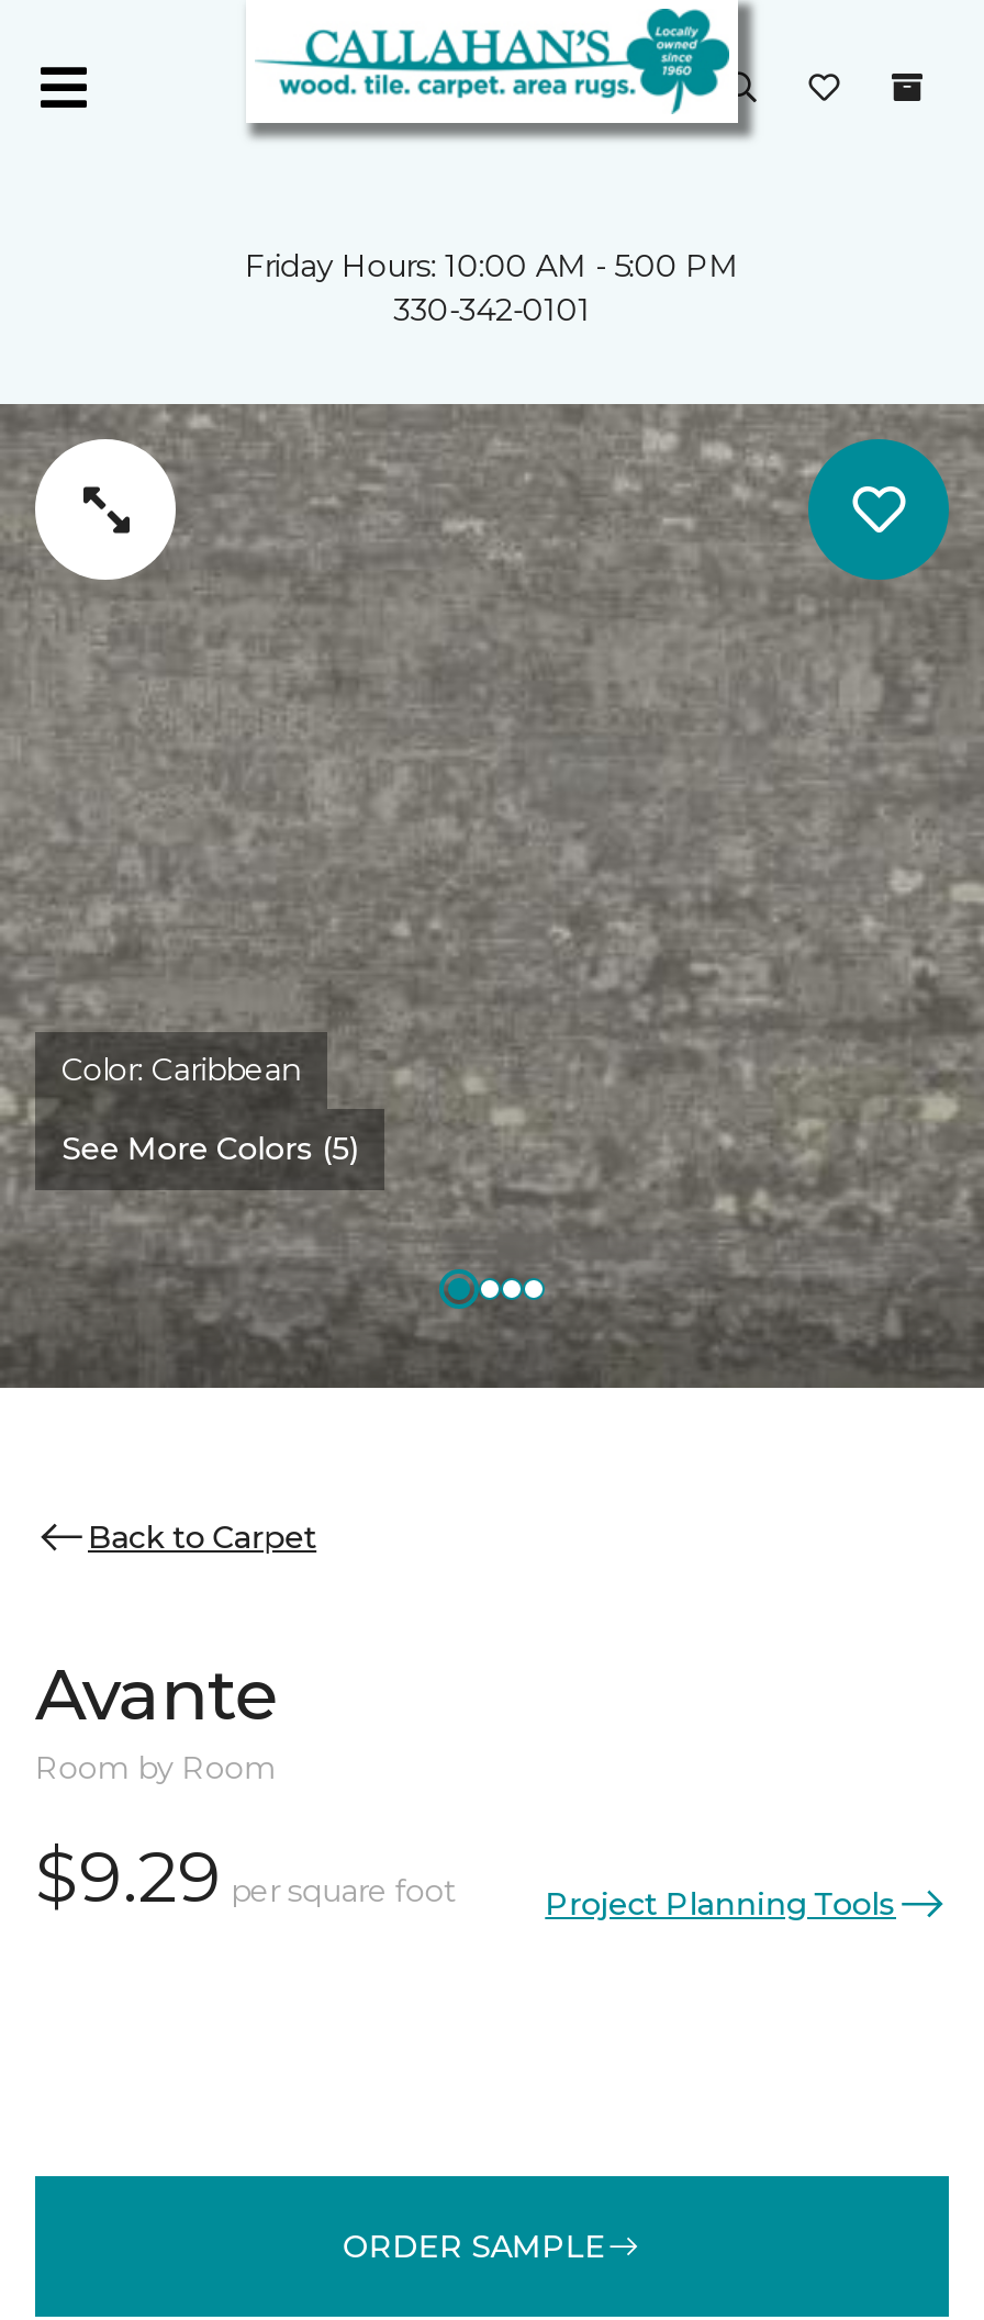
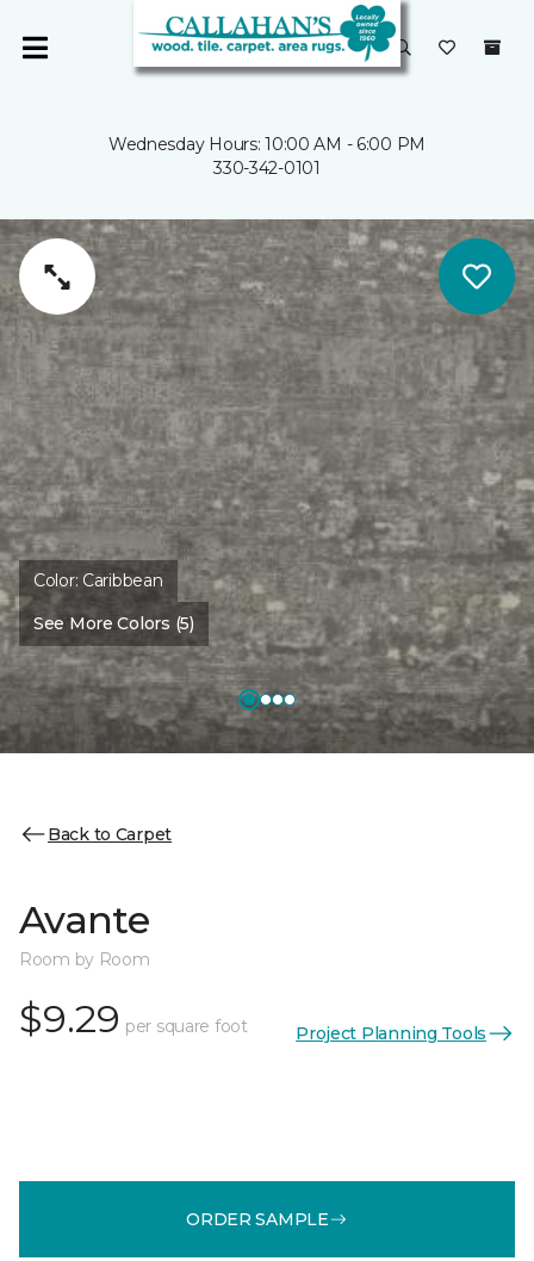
- Friday Hours: 10:00 AM - 5:00 PM
+ Wednesday Hours: 10:00 AM - 6:00 PM
